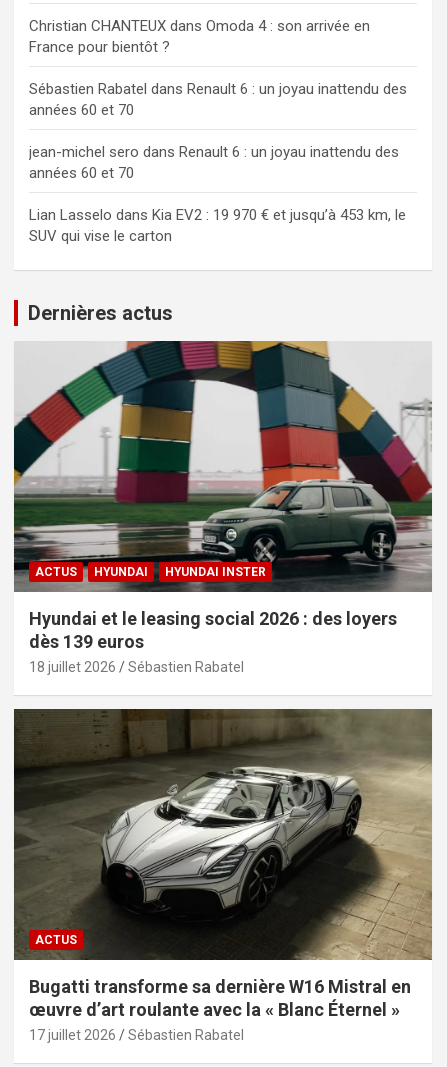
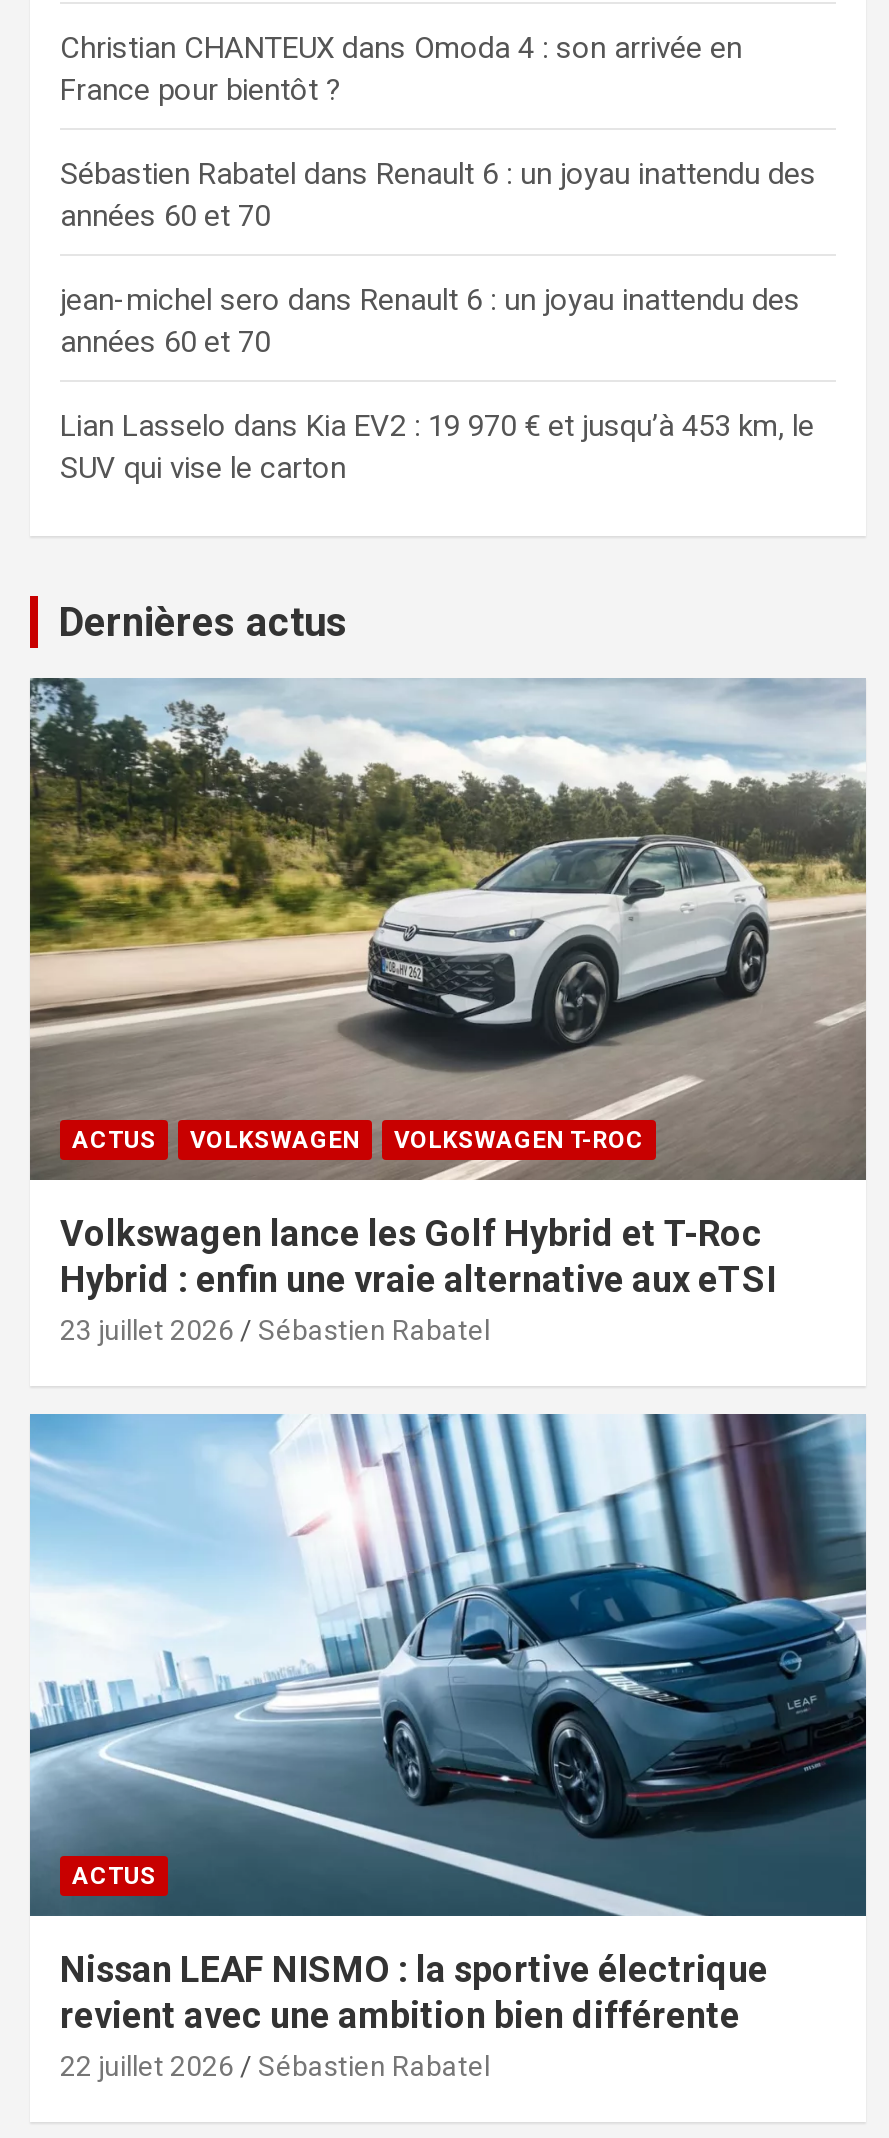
- [image]
- HYUNDAI
- HYUNDAI INSTER
+ [image]
+ VOLKSWAGEN
+ VOLKSWAGEN T-ROC

- Hyundai et le leasing social 2026 : des loyers
- dès 139 euros
- 18 juillet 2026
+ Volkswagen lance les Golf Hybrid et T-Roc
+ Hybrid : enfin une vraie alternative aux eTSI
+ 23 juillet 2026

- [image]
- Bugatti transforme sa dernière W16 Mistral en
- œuvre d’art roulante avec la « Blanc Éternel »
- 17 juillet 2026
+ [image]
+ Nissan LEAF NISMO : la sportive électrique
+ revient avec une ambition bien différente
+ 22 juillet 2026
